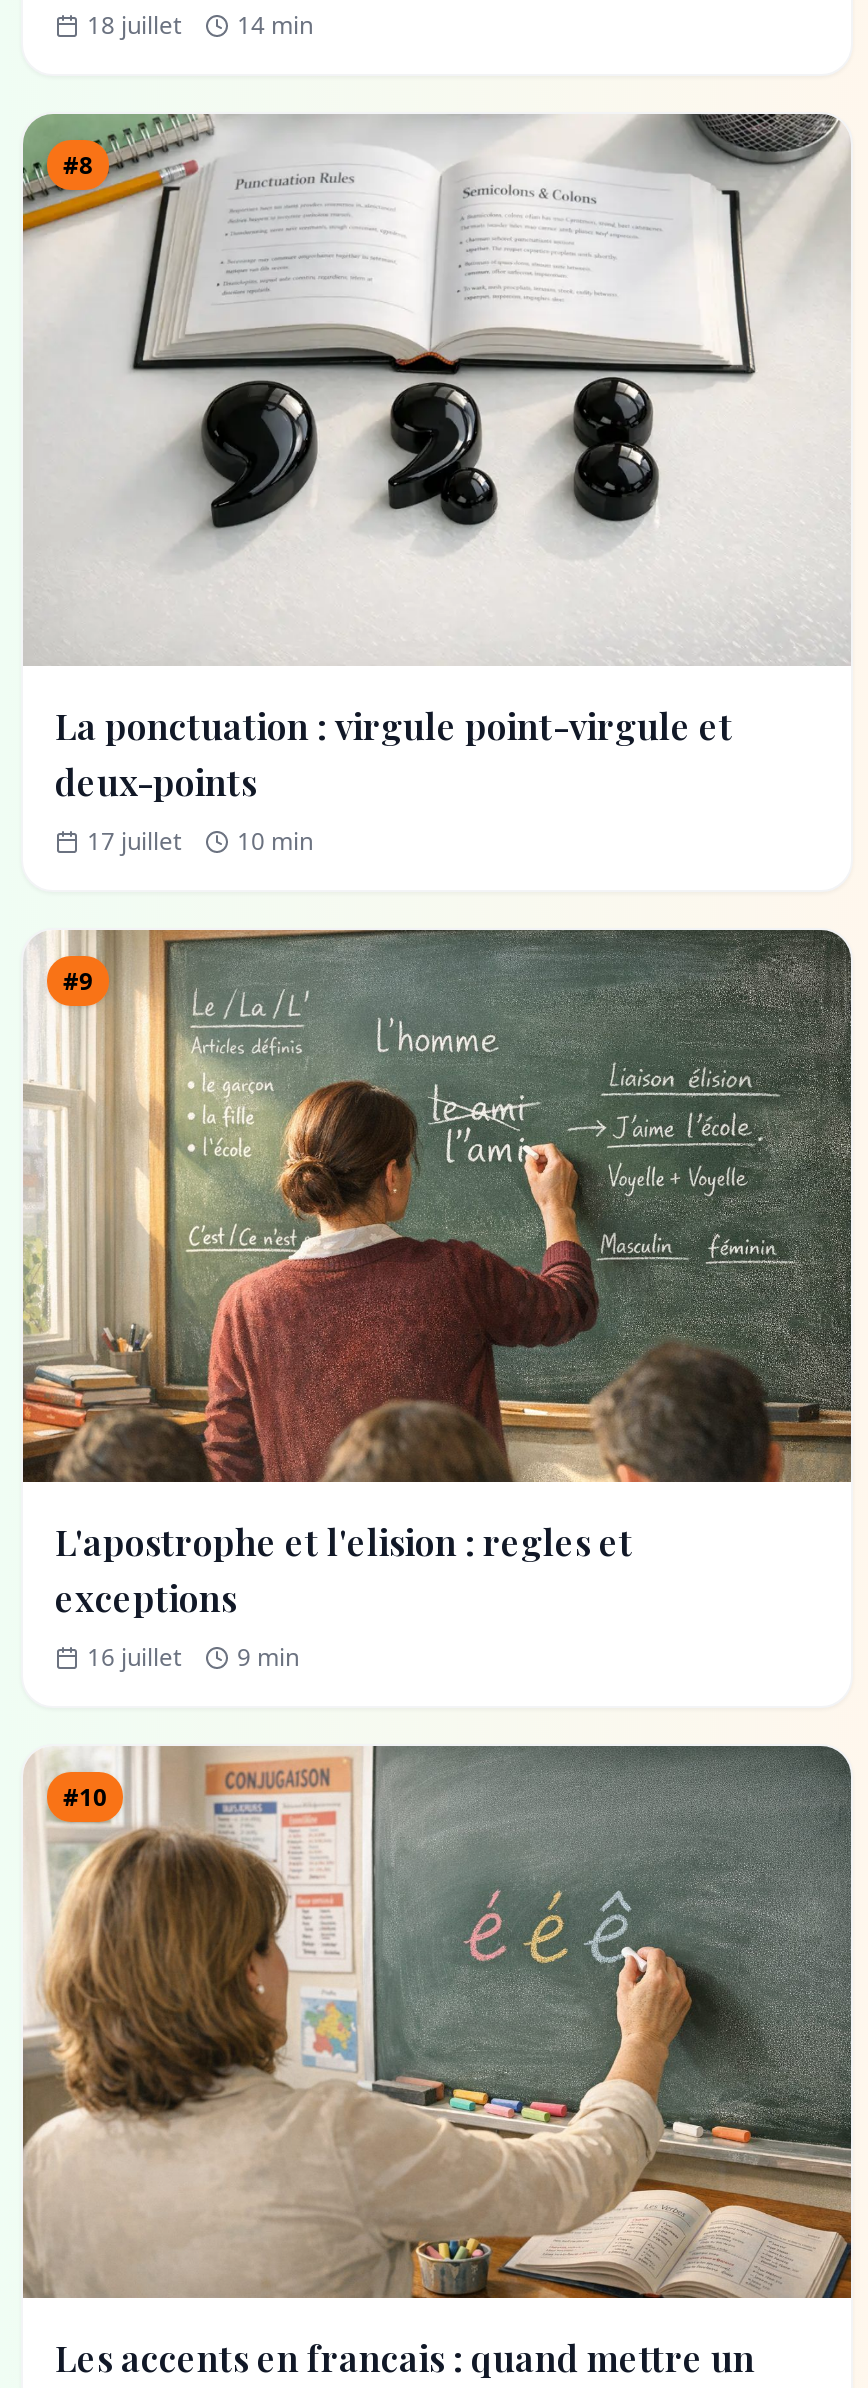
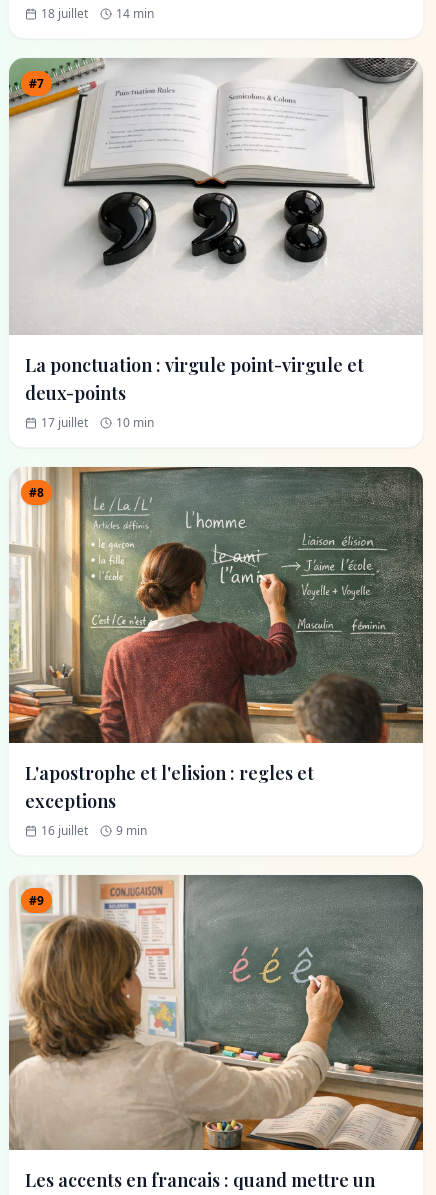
- #8
+ #7

- #9
+ #8

- #10
+ #9
